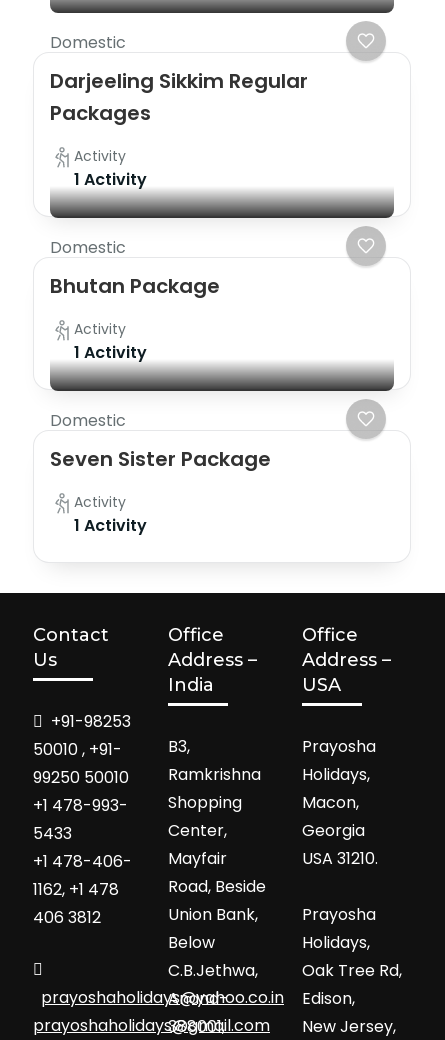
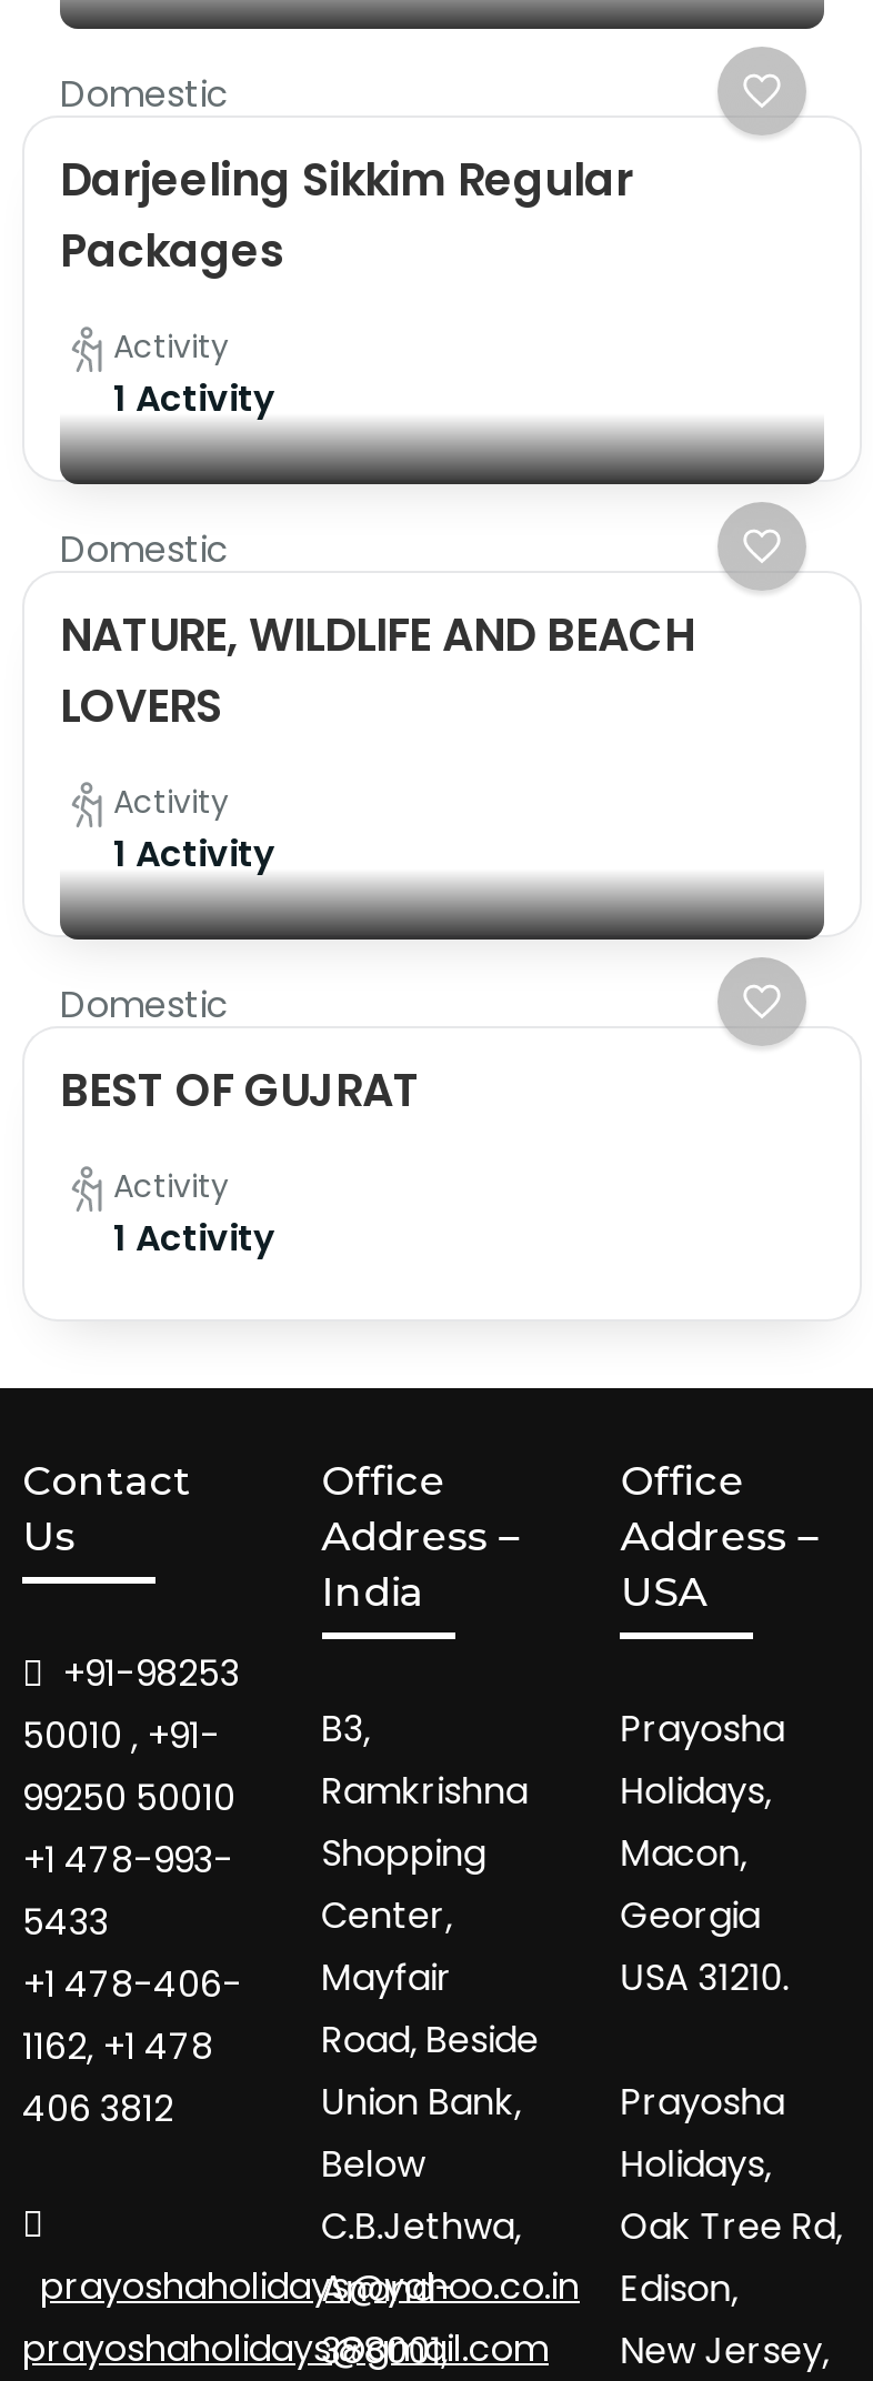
- Bhutan Package
+ NATURE, WILDLIFE AND BEACH
+ LOVERS

- Seven Sister Package
+ BEST OF GUJRAT
